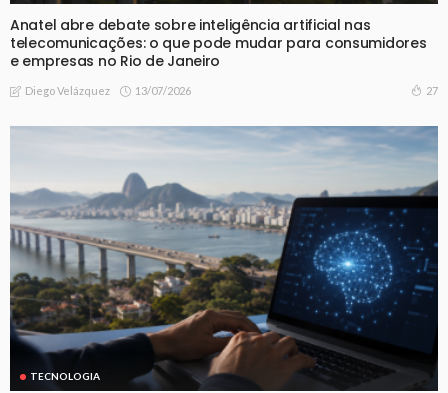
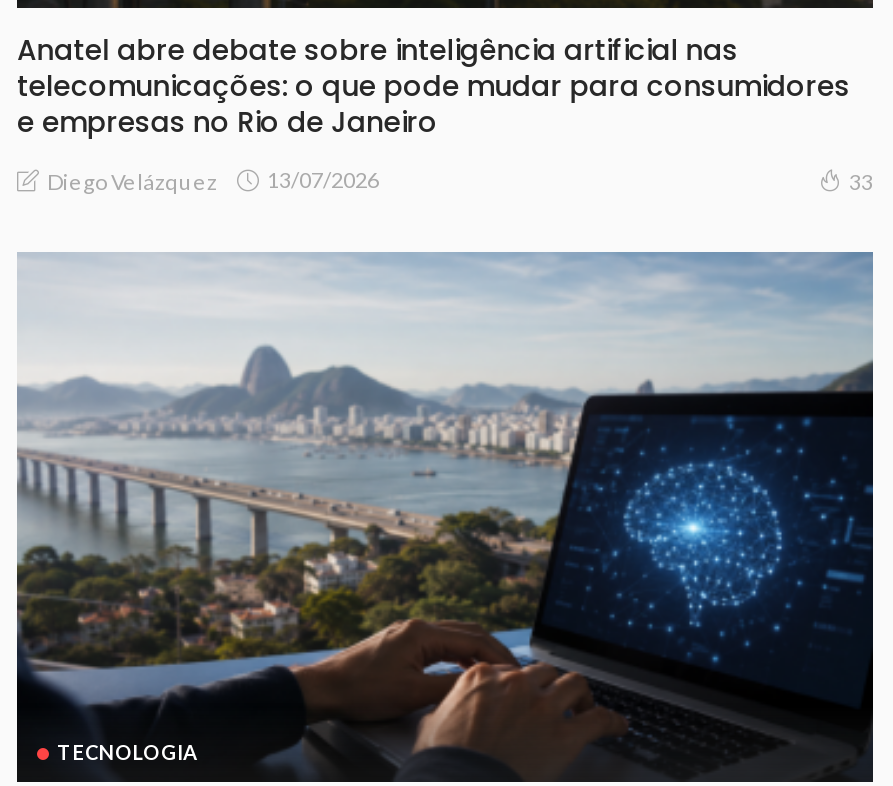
- 27
+ 33
